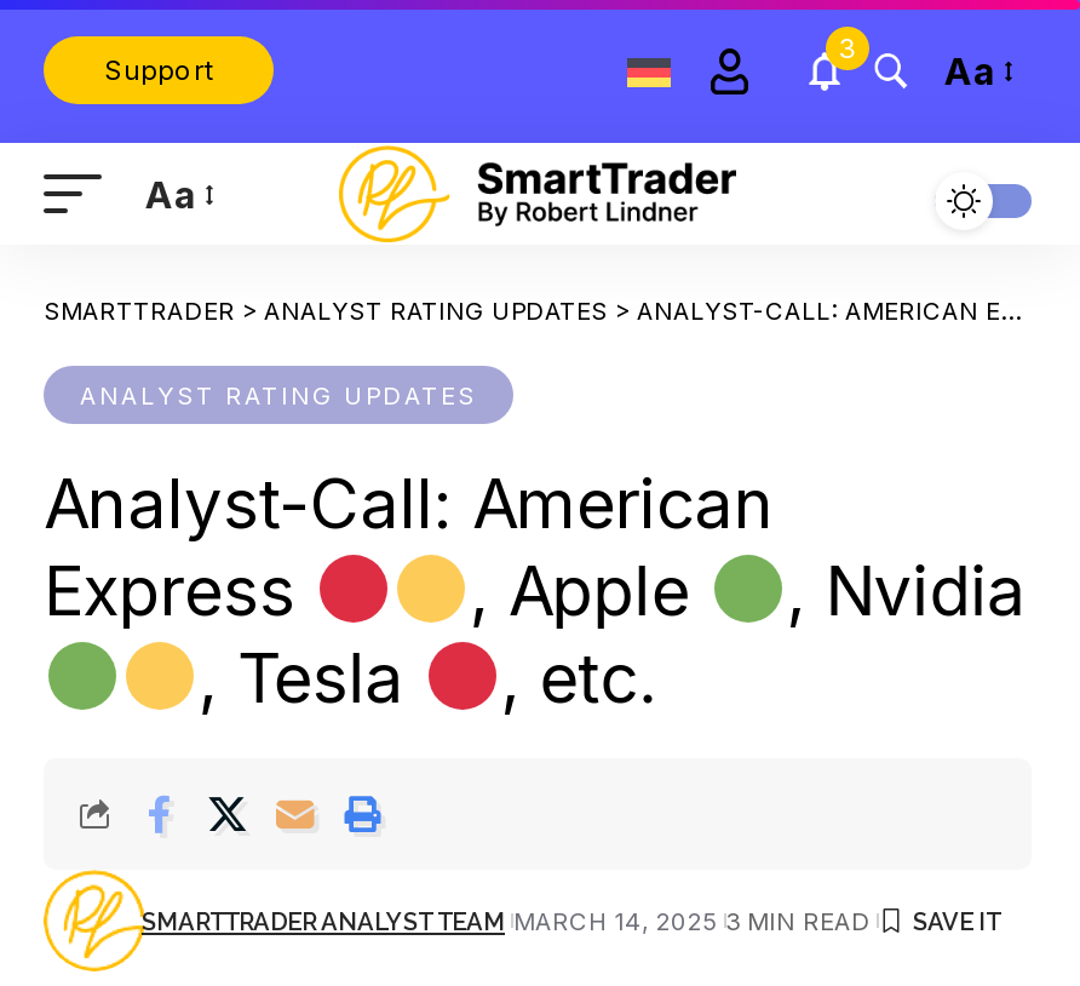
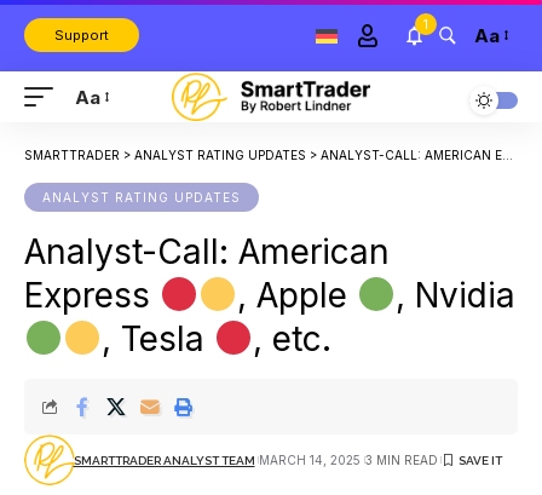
- 3
+ 1
